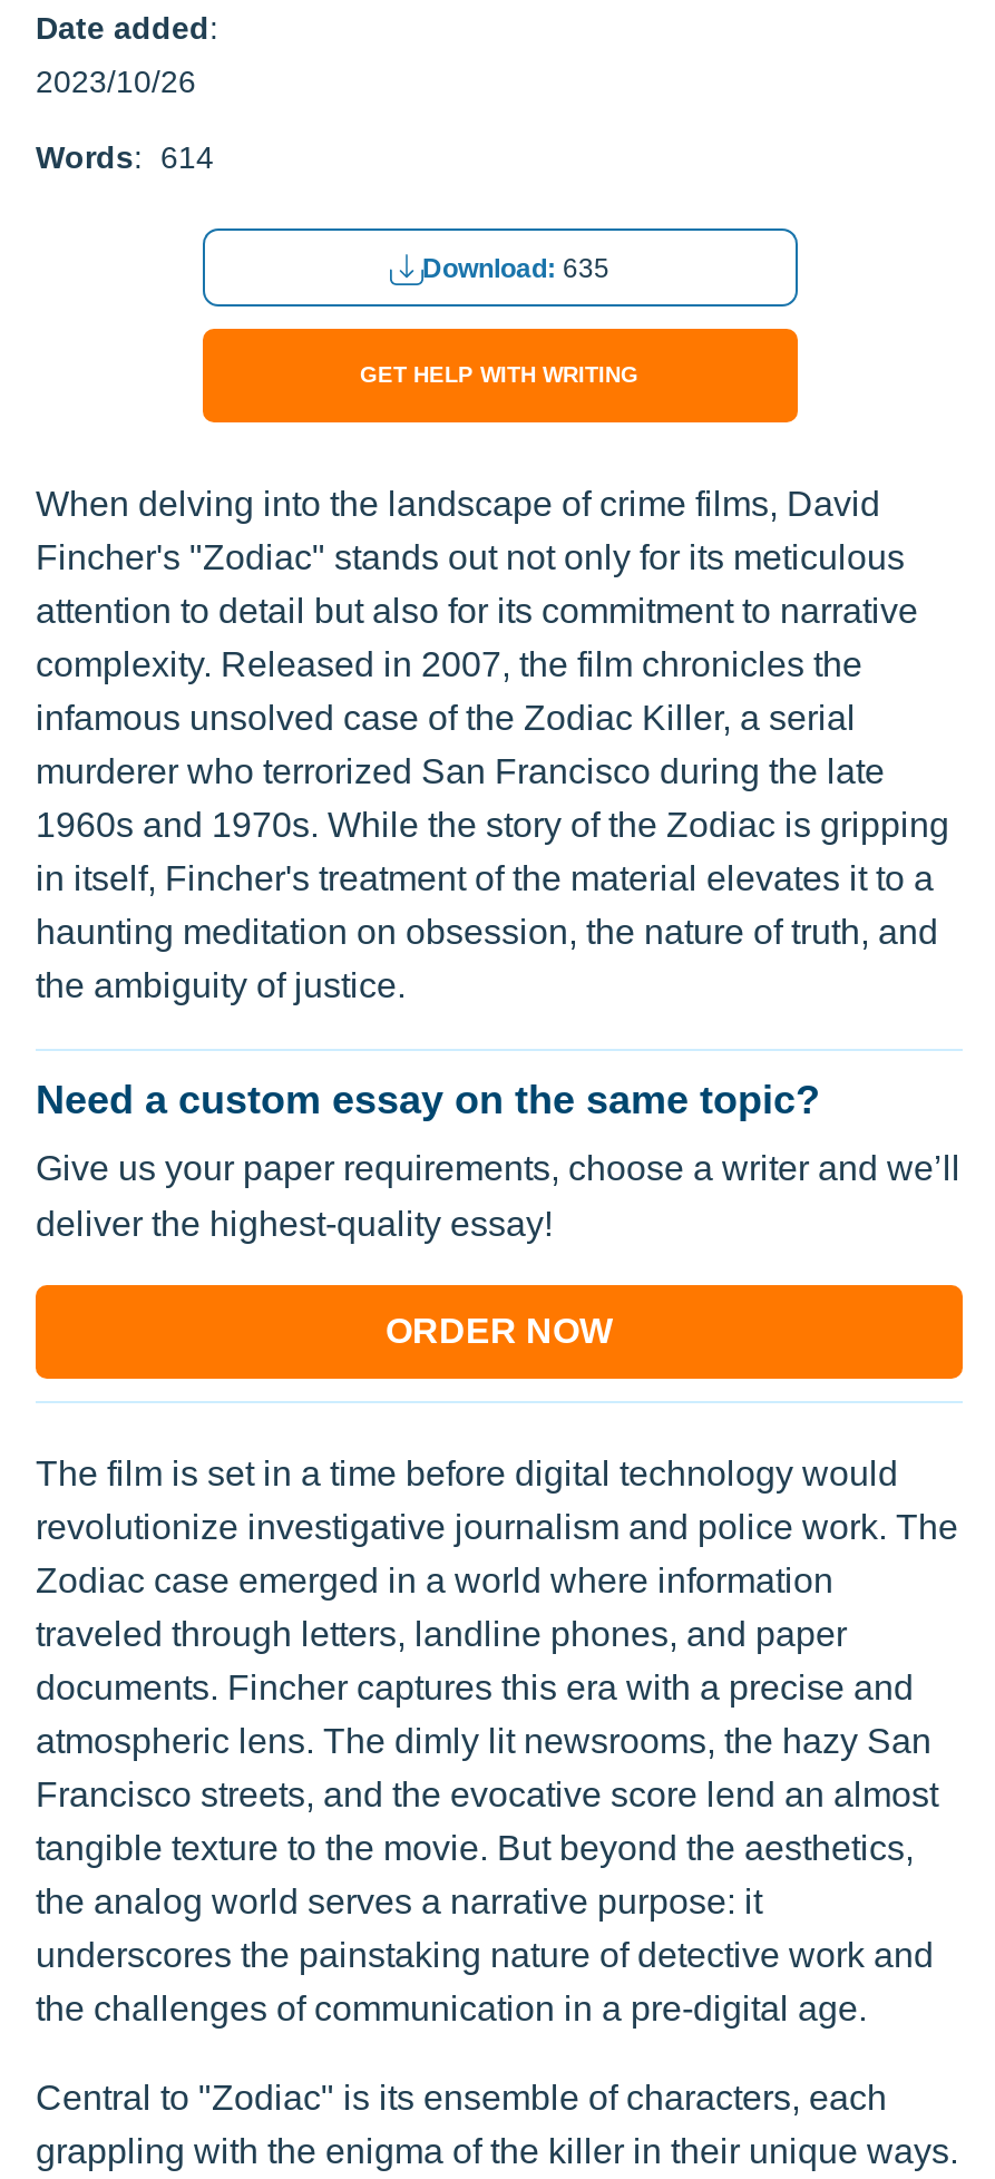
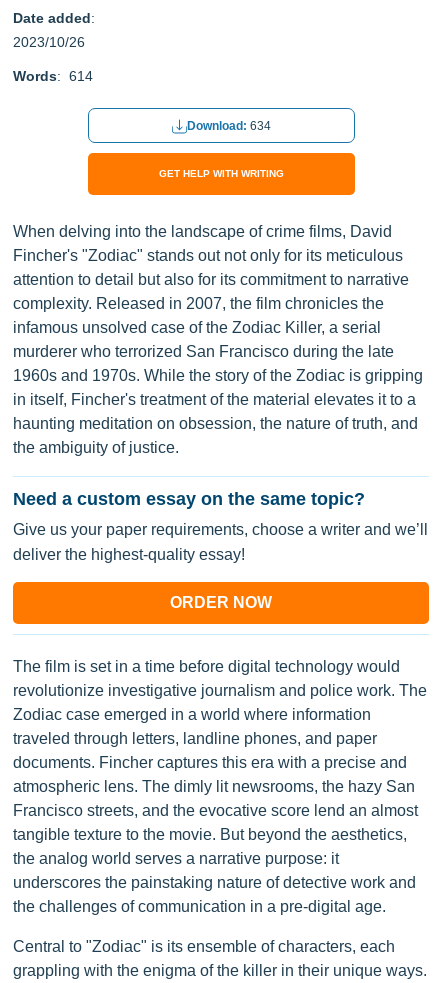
- Download: 635
+ Download: 634
